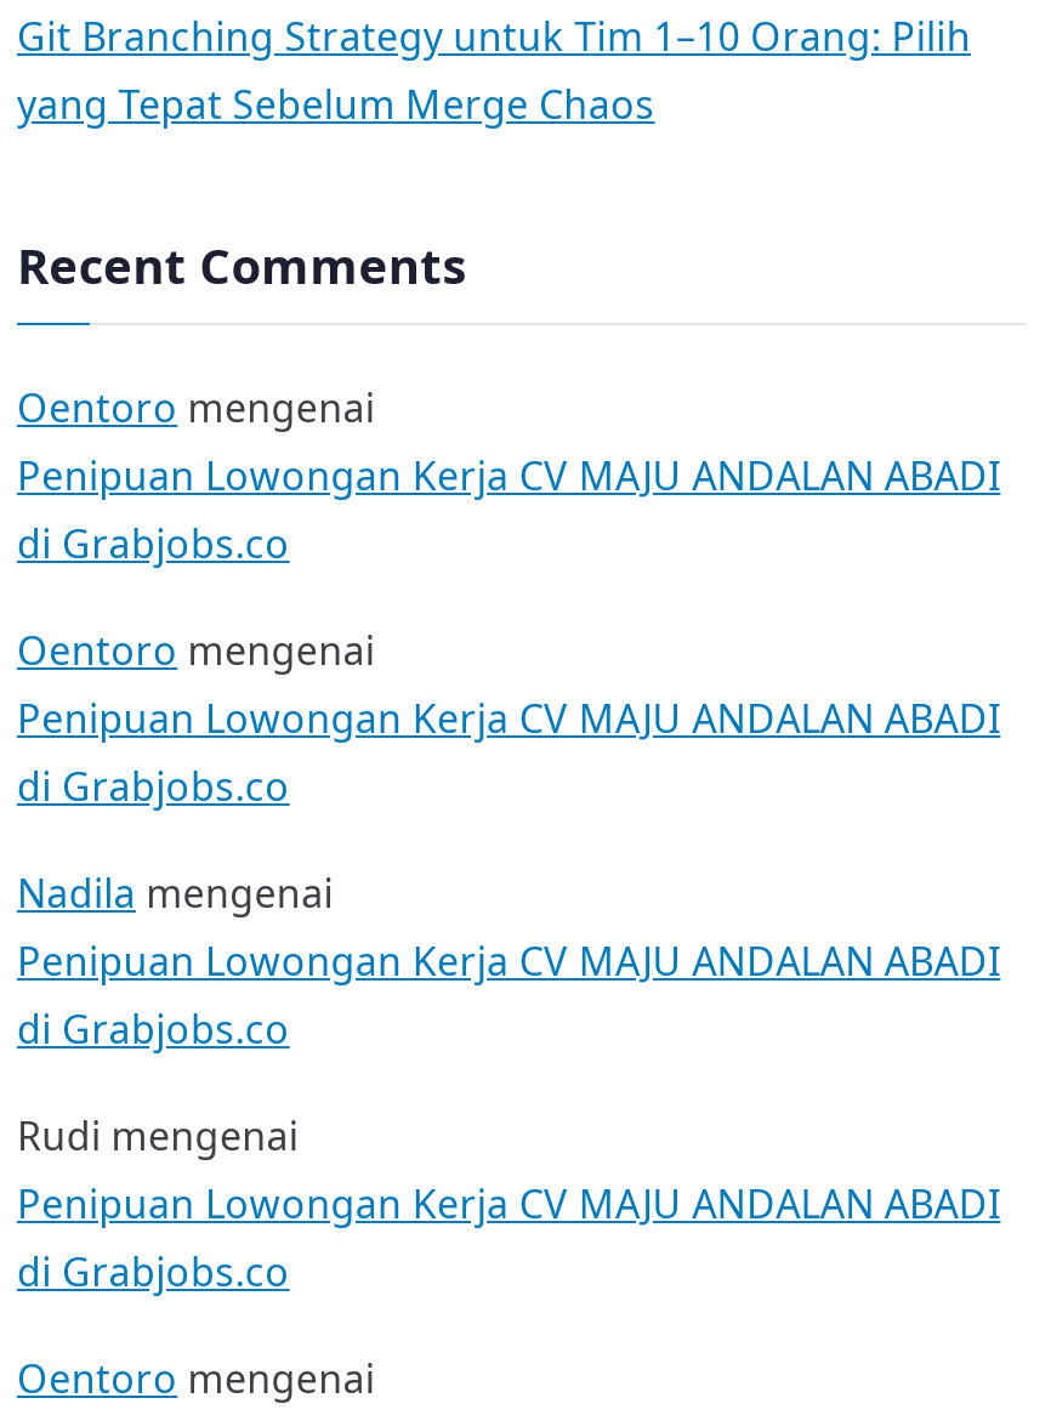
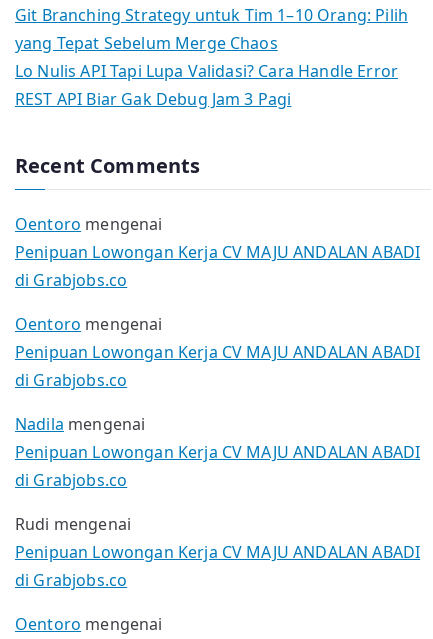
+ Lo Nulis API Tapi Lupa Validasi? Cara Handle Error
+ REST API Biar Gak Debug Jam 3 Pagi
